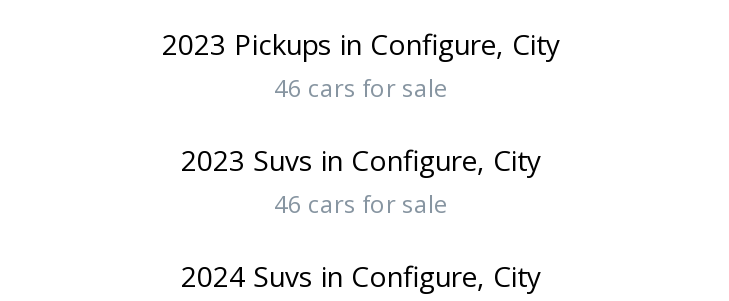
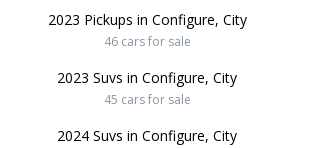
- 46 cars for sale
+ 45 cars for sale
